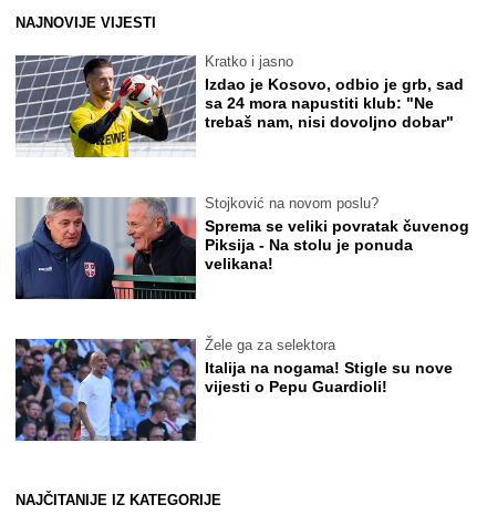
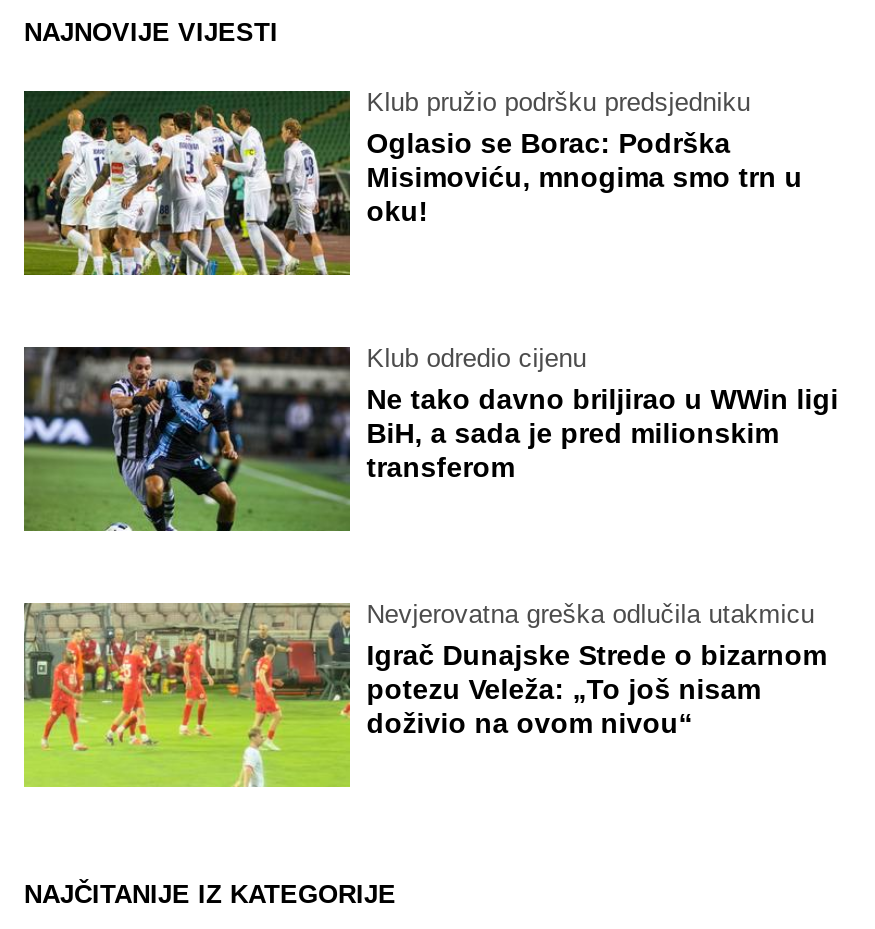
- [image]
- Kratko i jasno
- Izdao je Kosovo, odbio je grb, sad
- sa 24 mora napustiti klub: "Ne
- trebaš nam, nisi dovoljno dobar"
+ [image]
+ Klub pružio podršku predsjedniku
+ Oglasio se Borac: Podrška
+ Misimoviću, mnogima smo trn u
+ oku!

- [image]
- Stojković na novom poslu?
- Sprema se veliki povratak čuvenog
- Piksija - Na stolu je ponuda
- velikana!
+ [image]
+ Klub odredio cijenu
+ Ne tako davno briljirao u WWin ligi
+ BiH, a sada je pred milionskim
+ transferom

- [image]
- Žele ga za selektora
- Italija na nogama! Stigle su nove
- vijesti o Pepu Guardioli!
+ [image]
+ Nevjerovatna greška odlučila utakmicu
+ Igrač Dunajske Strede o bizarnom
+ potezu Veleža: „To još nisam
+ doživio na ovom nivou“
